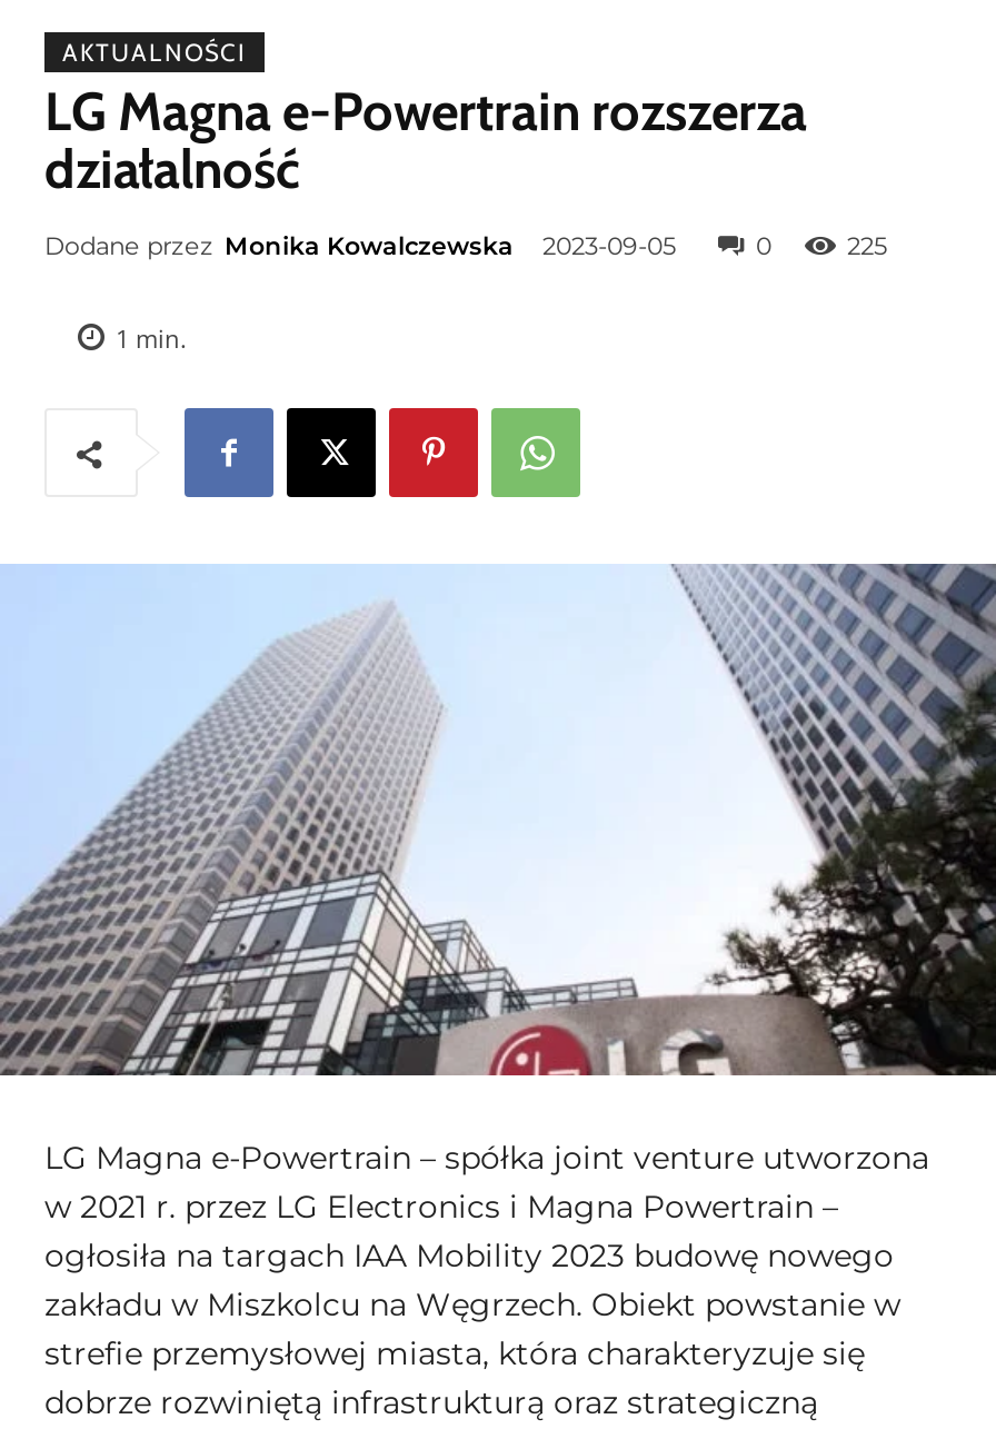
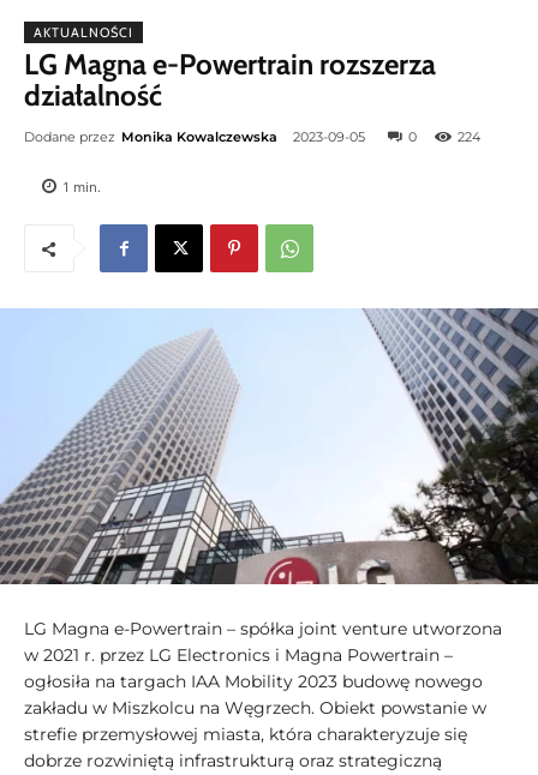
- 225
+ 224
